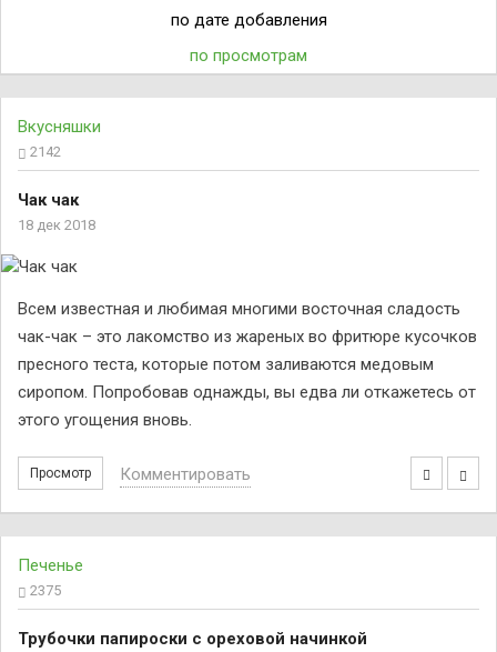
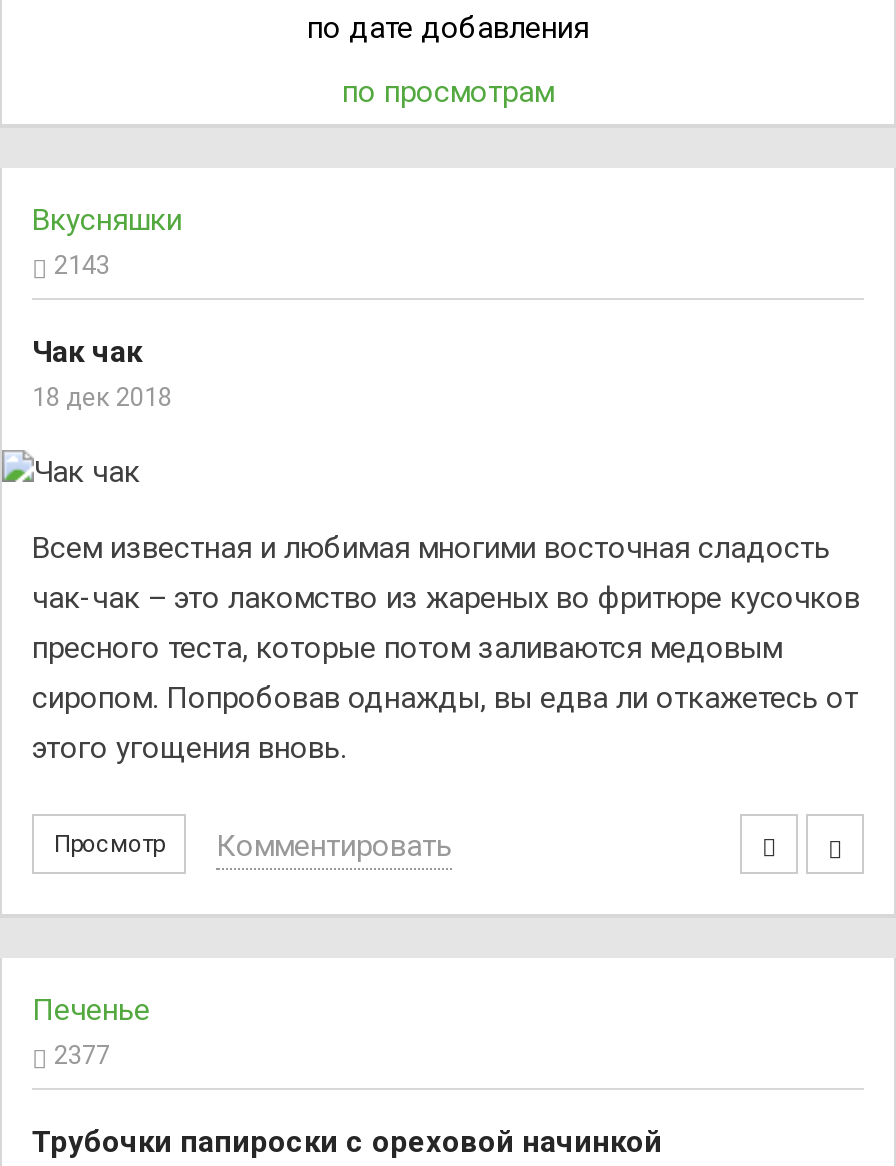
- 2142
+ 2143

- 2375
+ 2377
